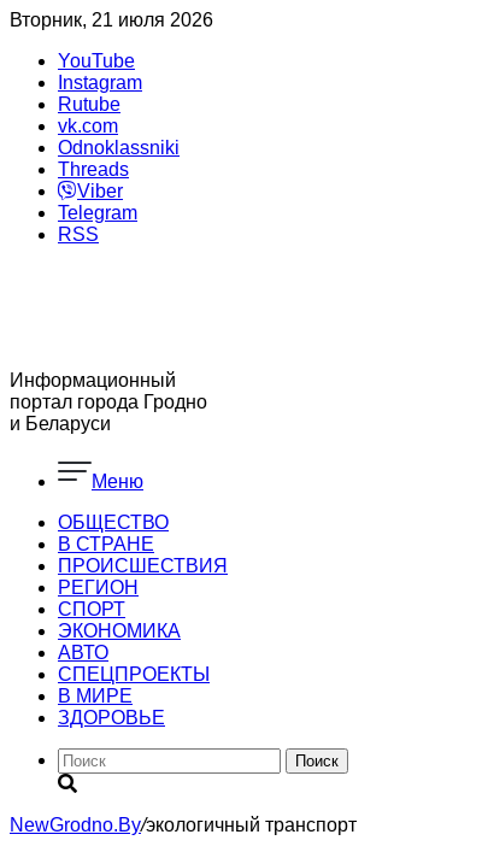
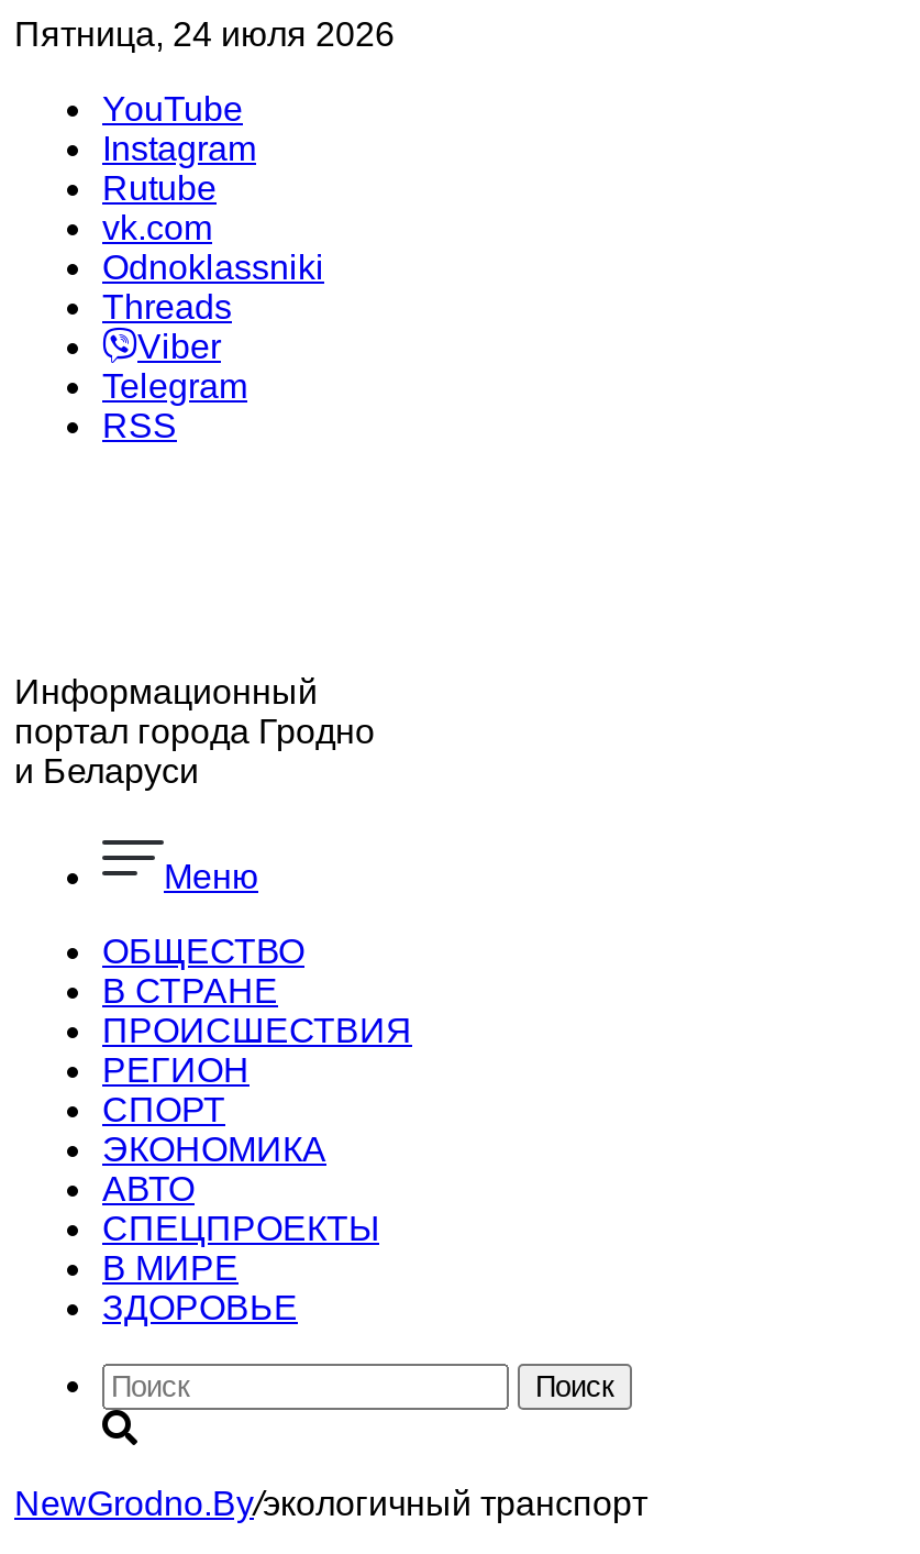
- Вторник, 21 июля 2026
+ Пятница, 24 июля 2026
